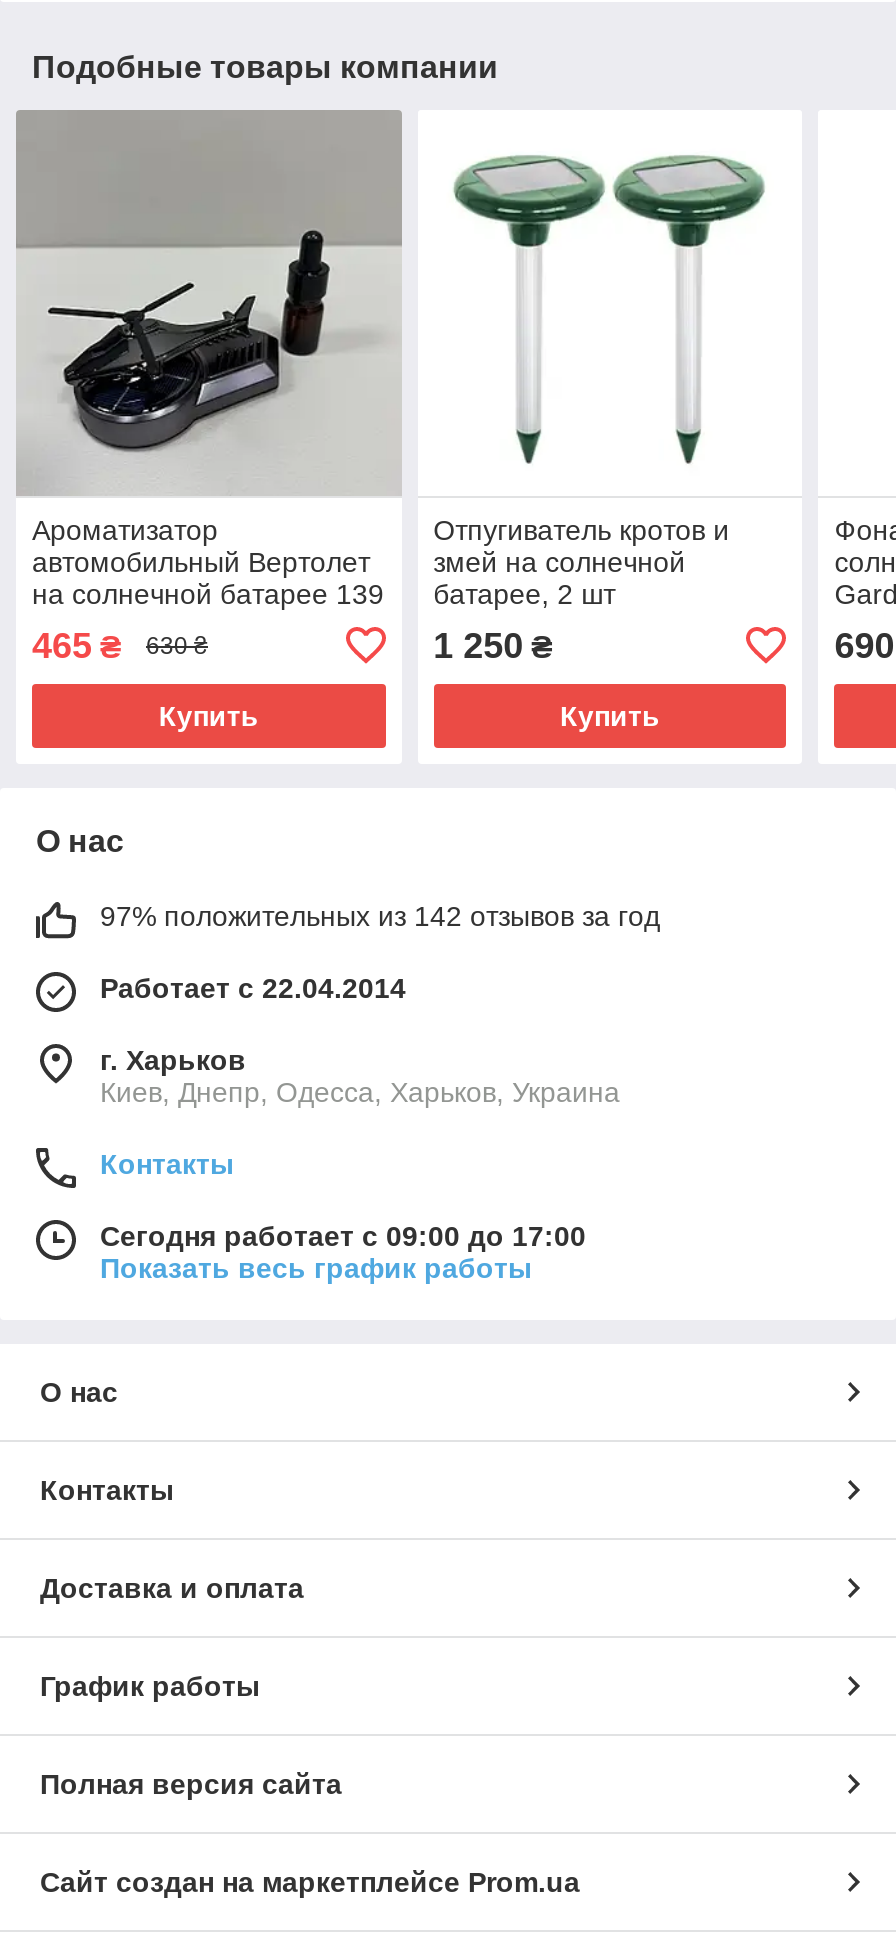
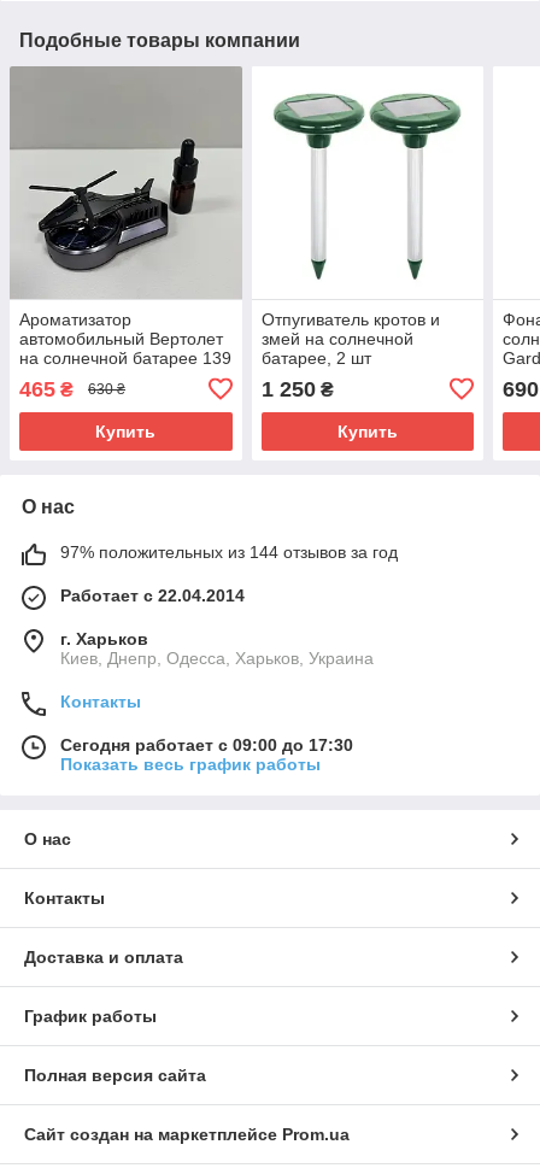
- 97% положительных из 142 отзывов за год
+ 97% положительных из 144 отзывов за год

- Сегодня работает с 09:00 до 17:00
+ Сегодня работает с 09:00 до 17:30
